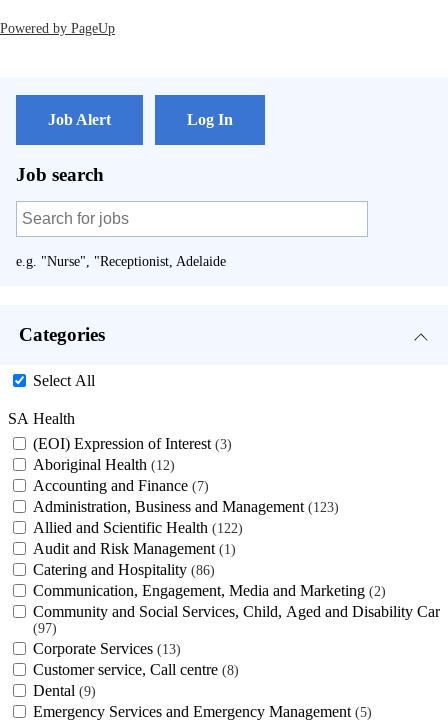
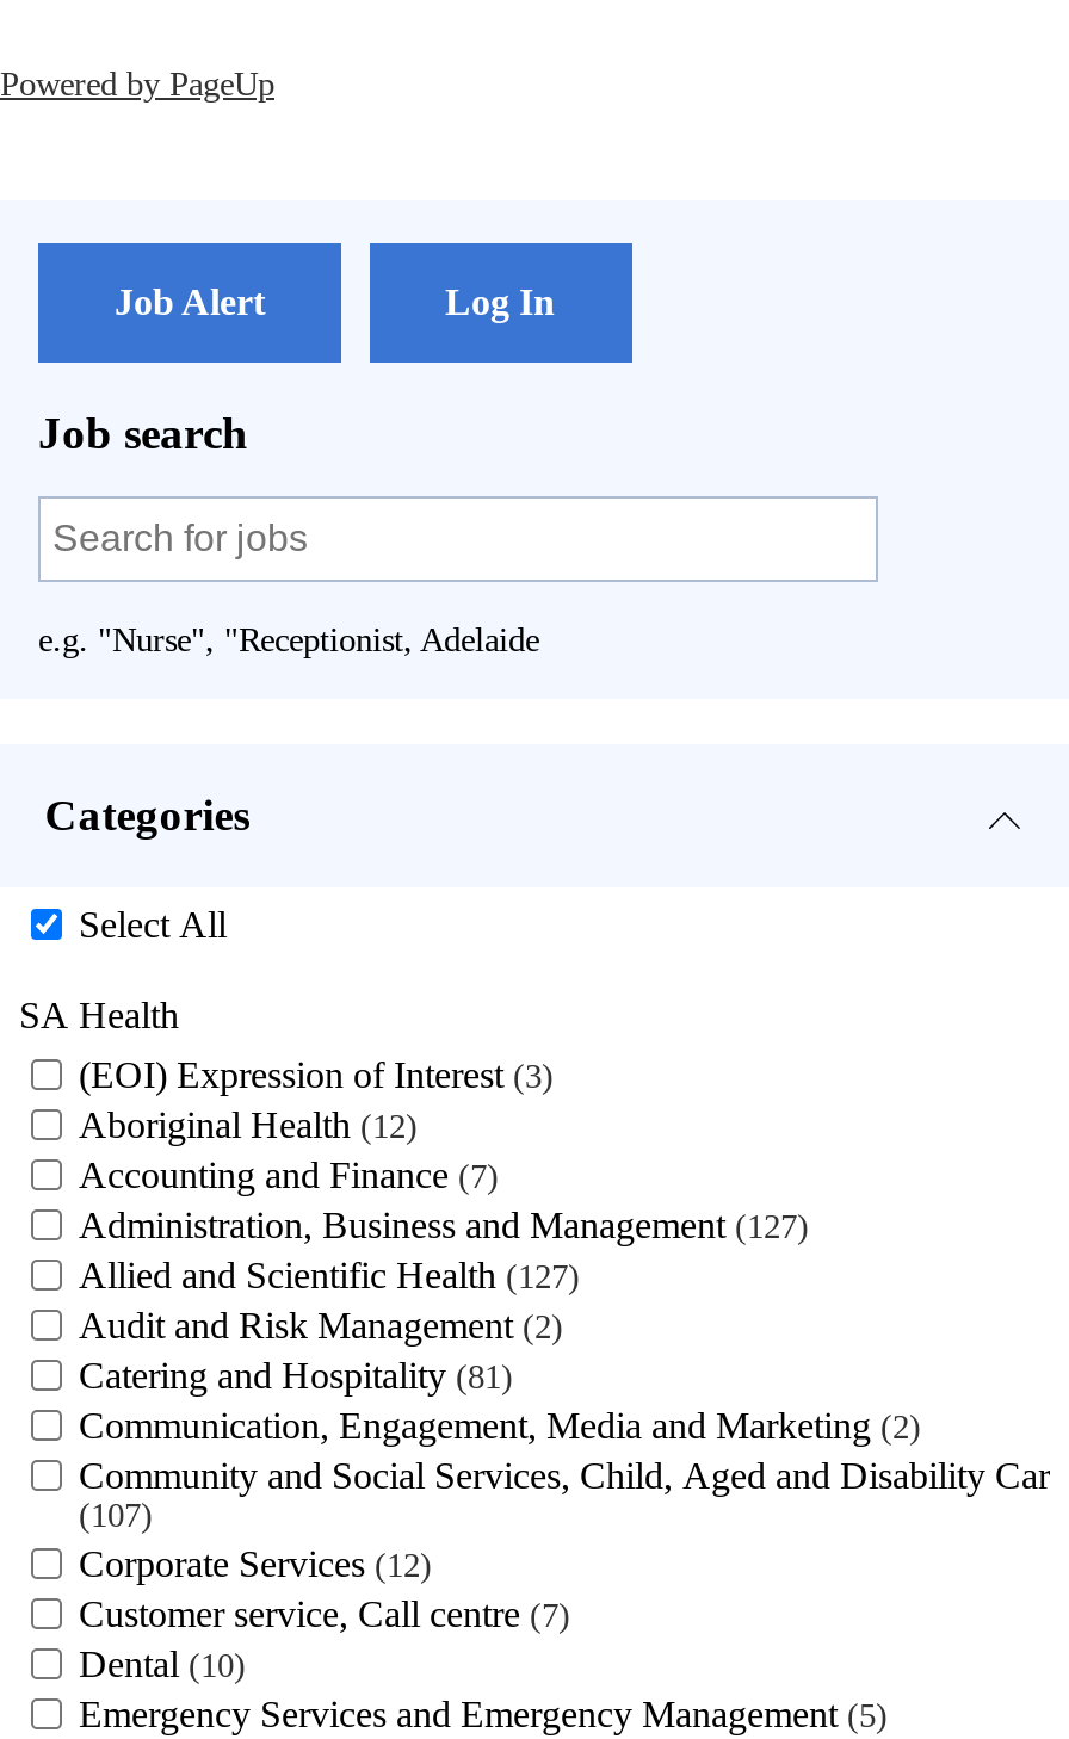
- Administration, Business and Management 123
+ Administration, Business and Management 127

- Allied and Scientific Health 122
+ Allied and Scientific Health 127

- Audit and Risk Management 1
+ Audit and Risk Management 2

- Catering and Hospitality 86
+ Catering and Hospitality 81

- 97
+ 107

- Corporate Services 13
+ Corporate Services 12

- Customer service, Call centre 8
+ Customer service, Call centre 7

- Dental 9
+ Dental 10
